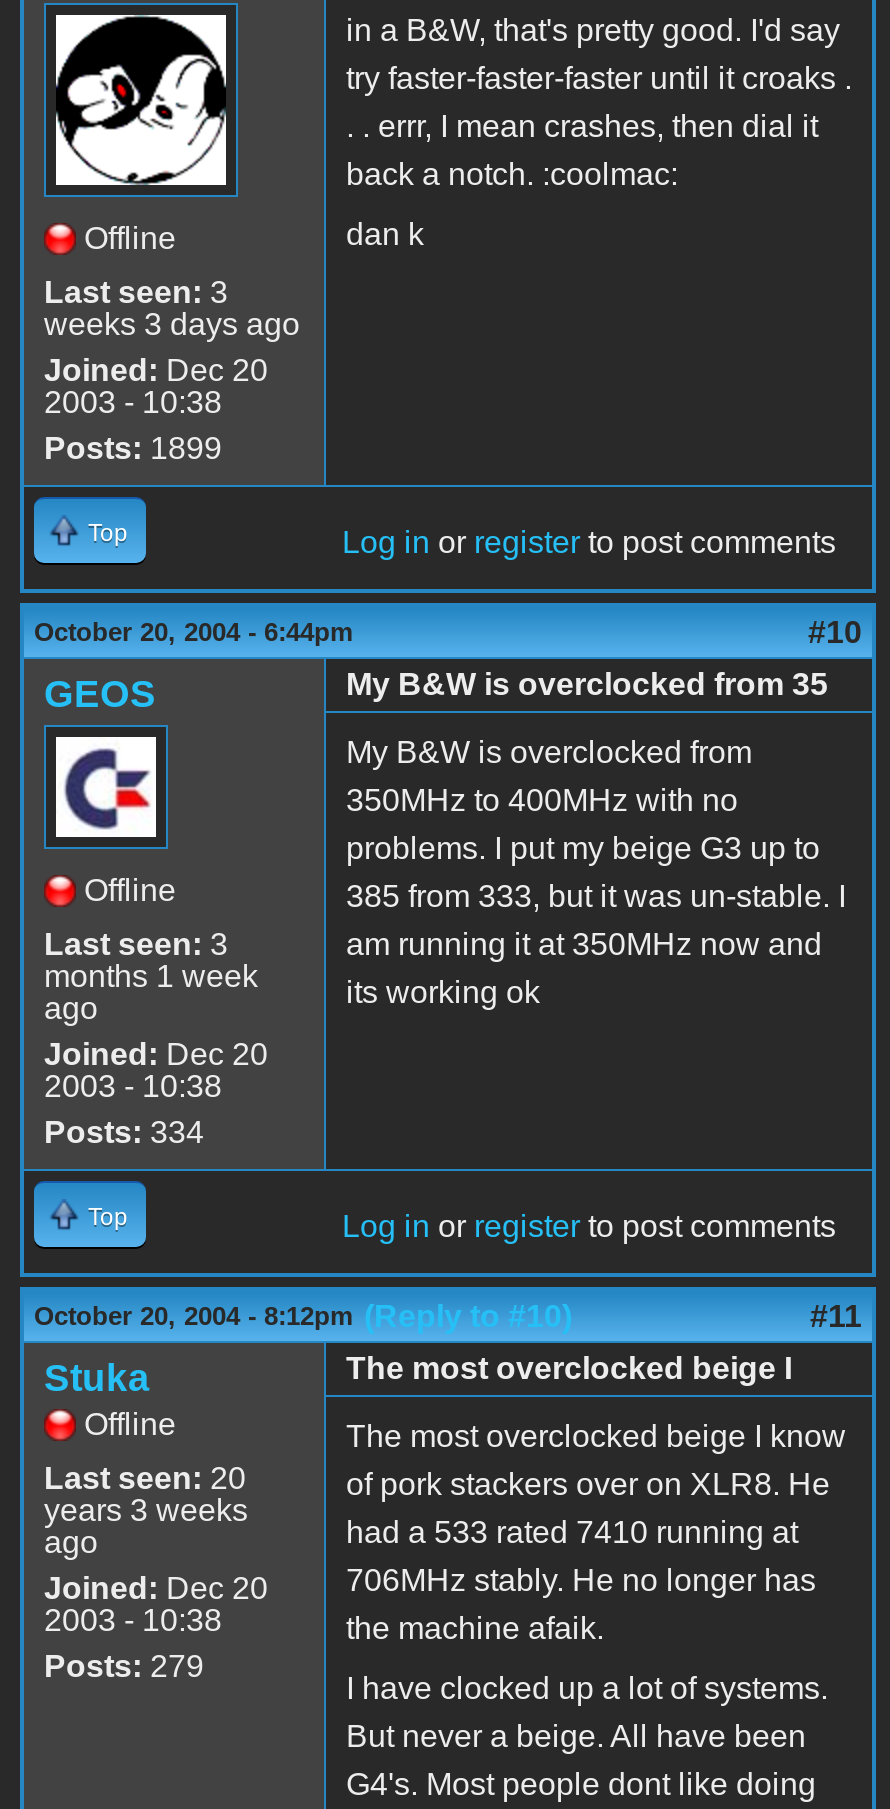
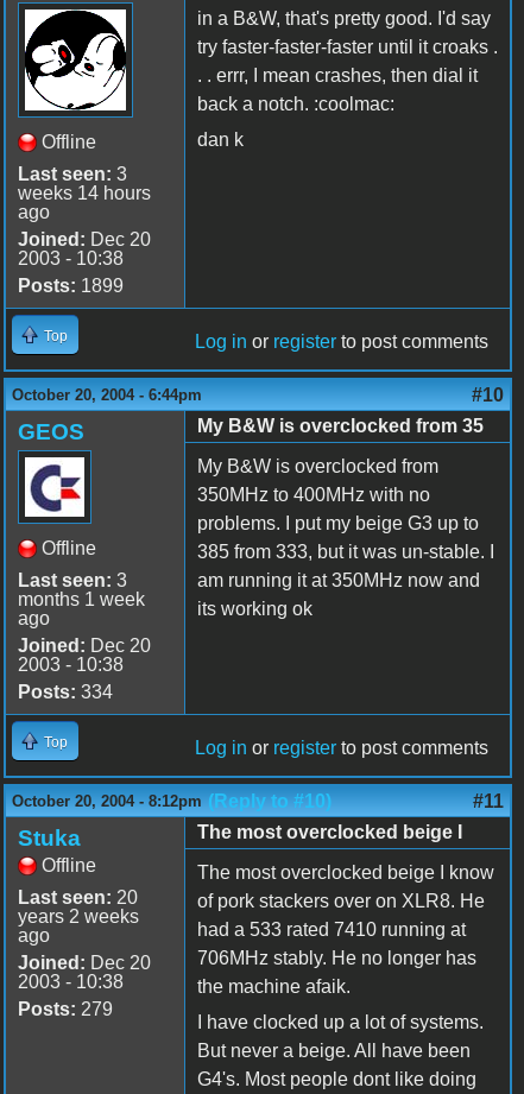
- weeks 3 days ago
+ weeks 14 hours
+ ago

- years 3 weeks
+ years 2 weeks
